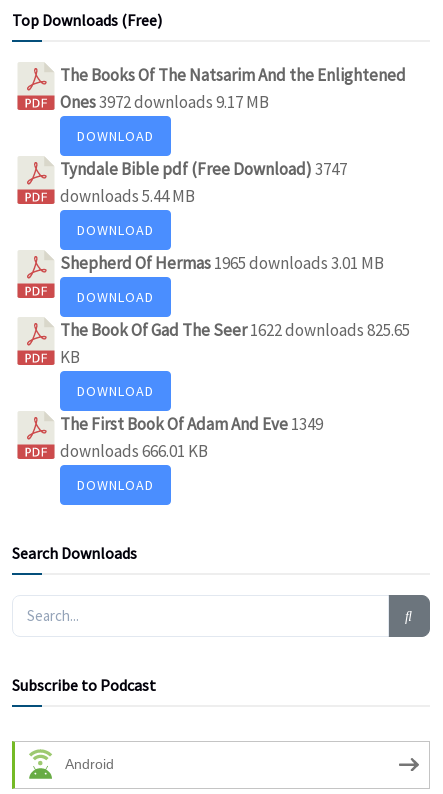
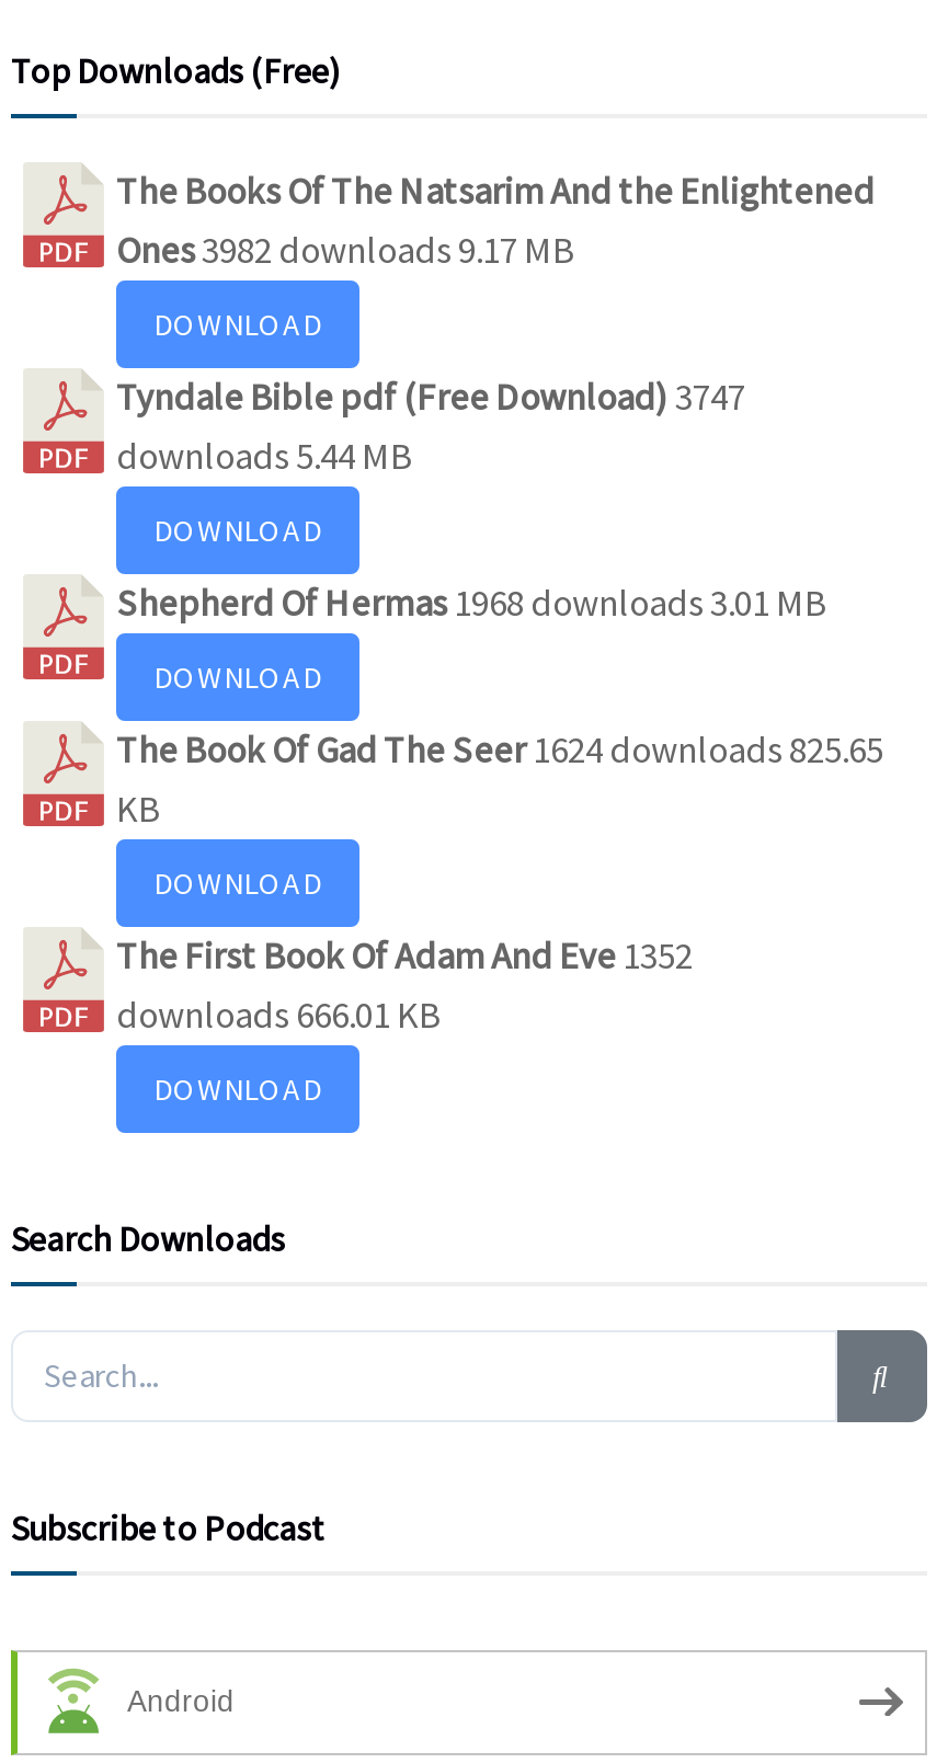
- Ones3972 downloads 9.17 MB
+ Ones3982 downloads 9.17 MB

- Shepherd Of Hermas 1965 downloads 3.01 MB
+ Shepherd Of Hermas 1968 downloads 3.01 MB

- The Book Of Gad The Seer1622 downloads 825.65
+ The Book Of Gad The Seer1624 downloads 825.65

- The First Book Of Adam And Eve 1349
+ The First Book Of Adam And Eve 1352
